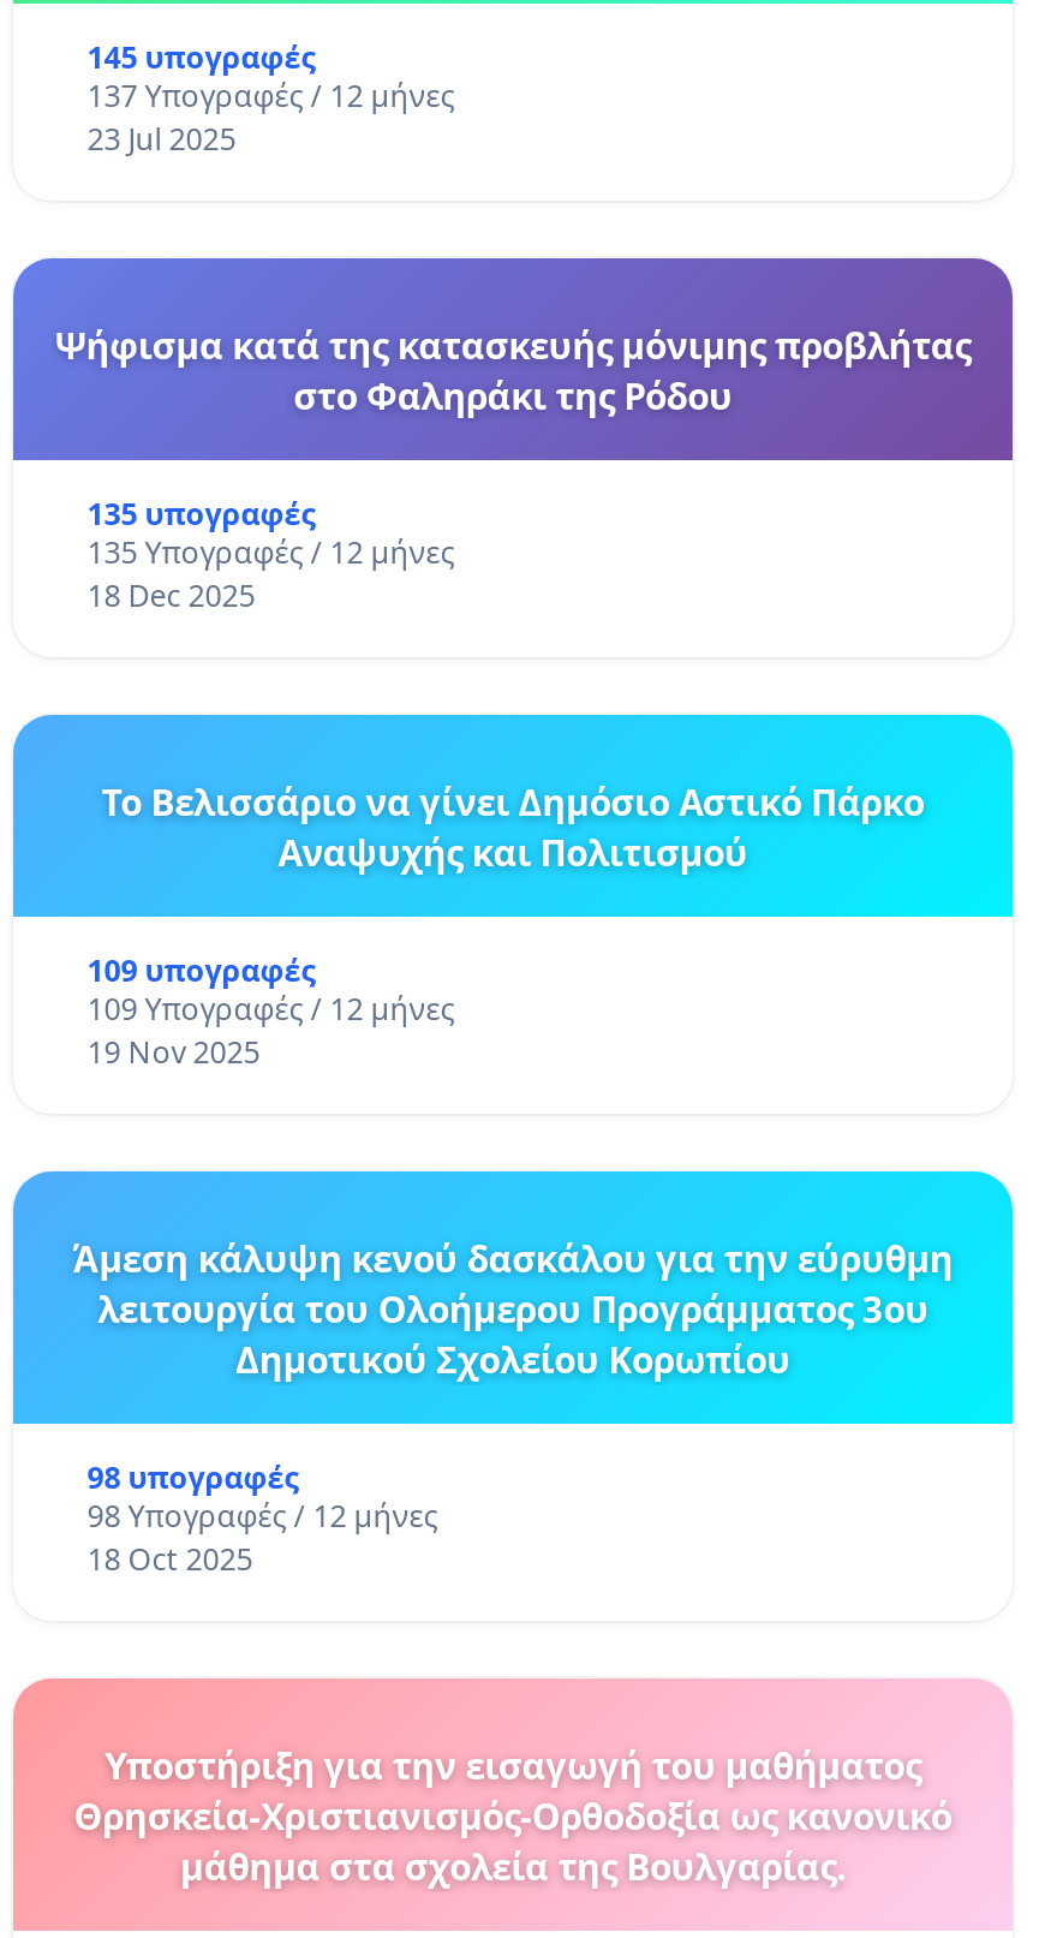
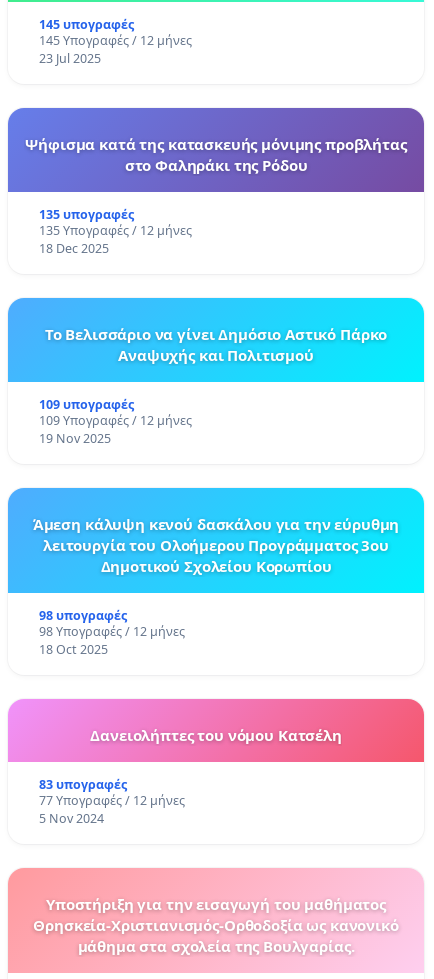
- 137 Υπογραφές / 12 μήνες
+ 145 Υπογραφές / 12 μήνες

+ Δανειολήπτες του νόμου Κατσέλη
+ 83 υπογραφές
+ 77 Υπογραφές / 12 μήνες
+ 5 Nov 2024
